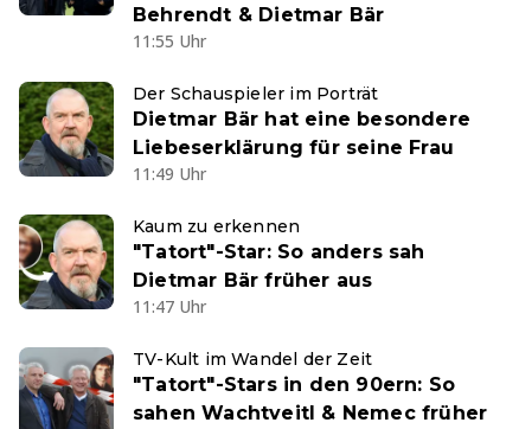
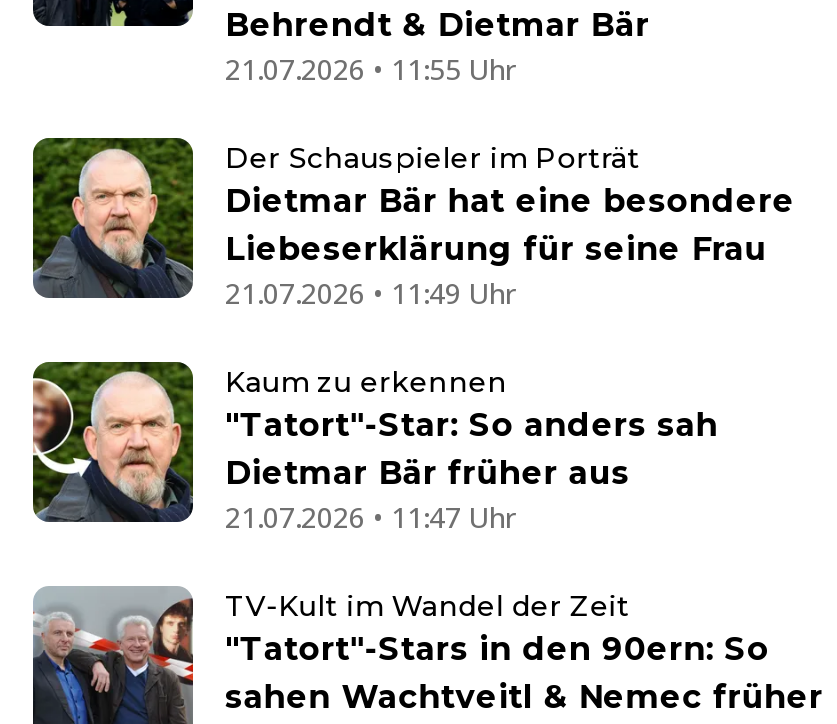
- 11:55 Uhr
+ 21.07.2026 • 11:55 Uhr

- 11:49 Uhr
+ 21.07.2026 • 11:49 Uhr

- 11:47 Uhr
+ 21.07.2026 • 11:47 Uhr
